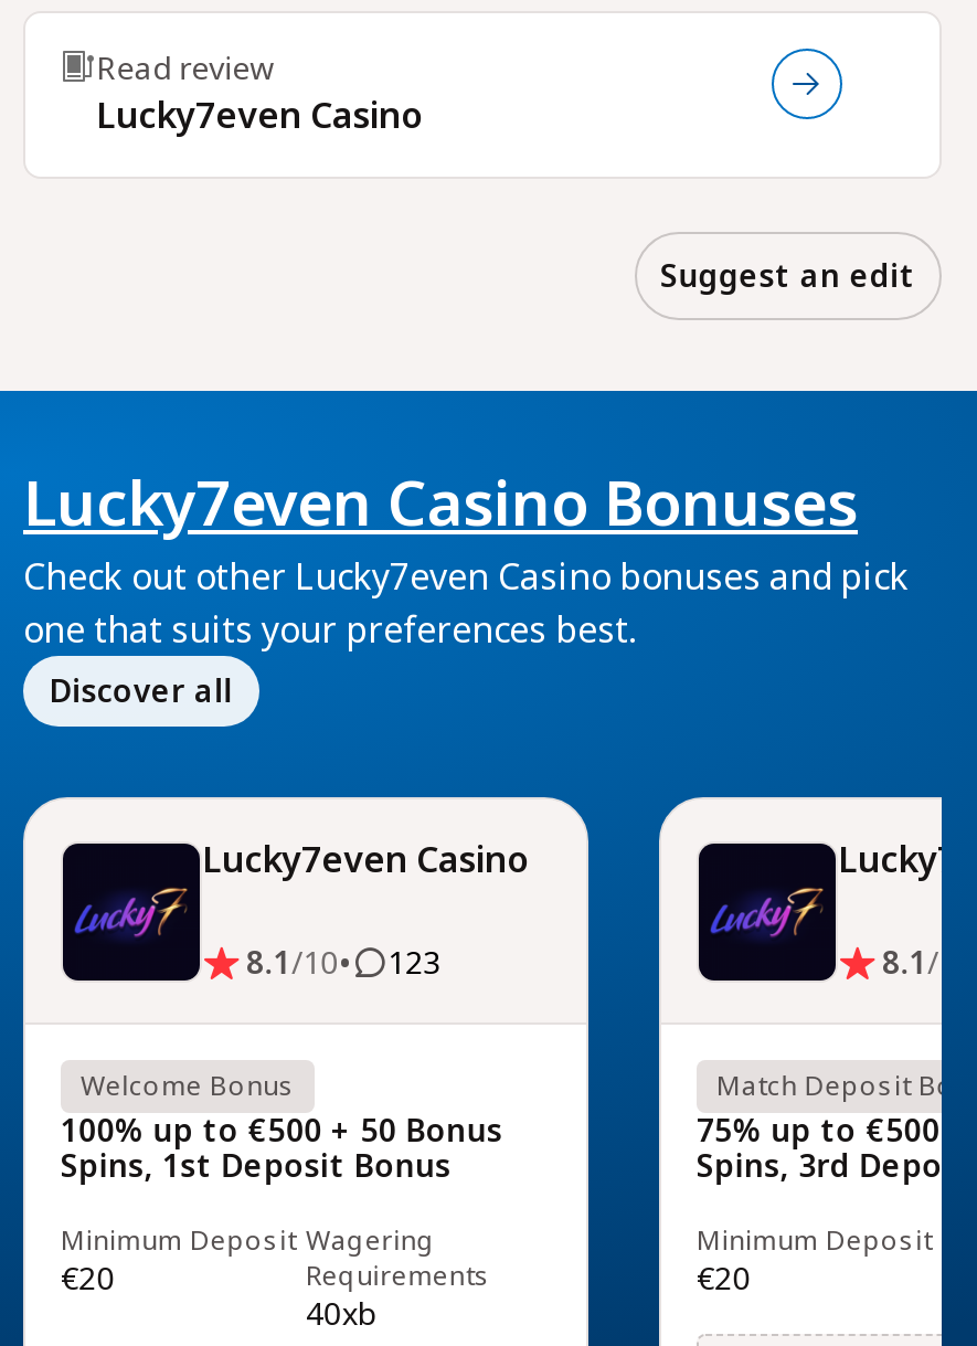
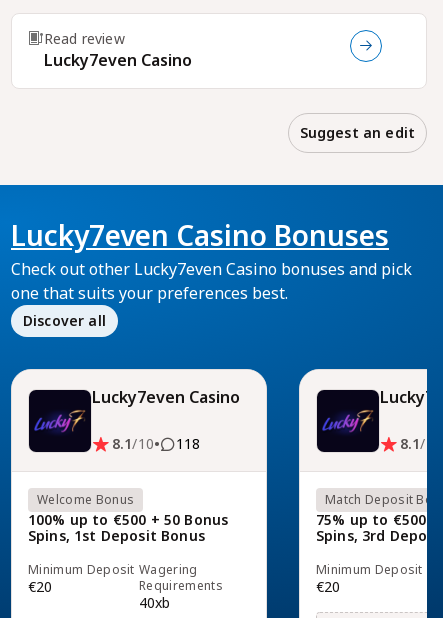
- 8.1/10• 123
+ 8.1/10• 118
